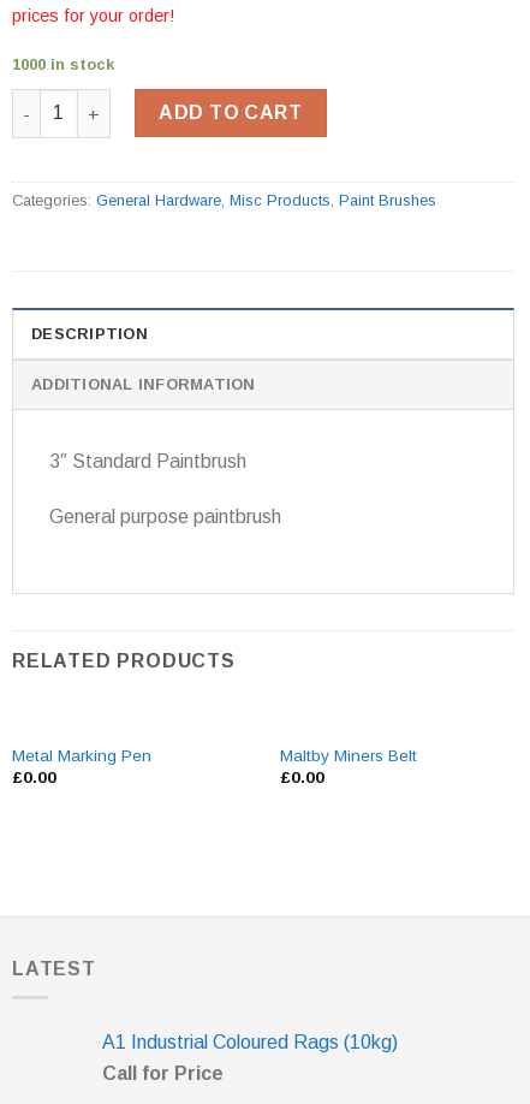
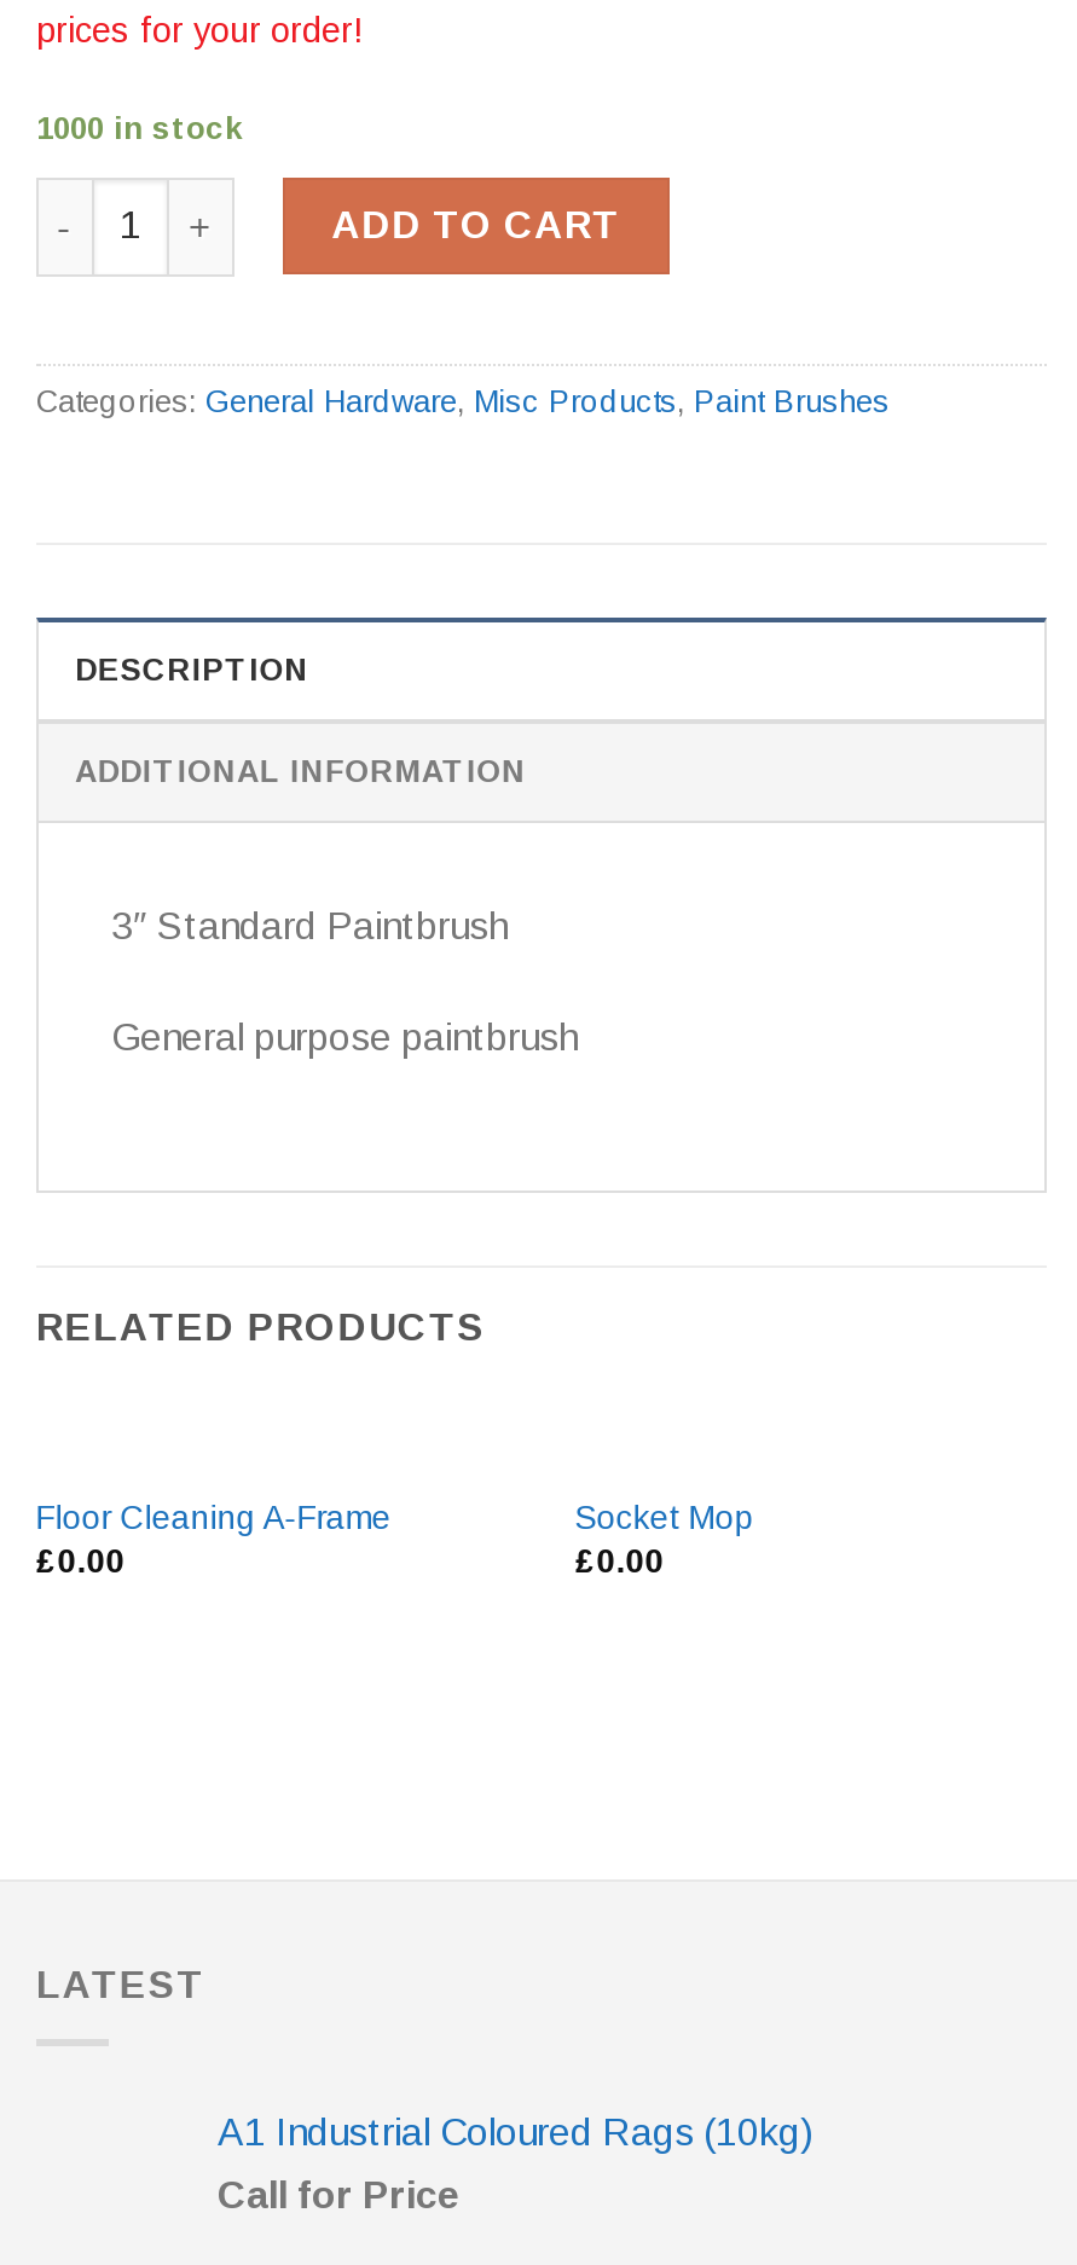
- Metal Marking Pen
+ Floor Cleaning A-Frame

- Maltby Miners Belt
+ Socket Mop
